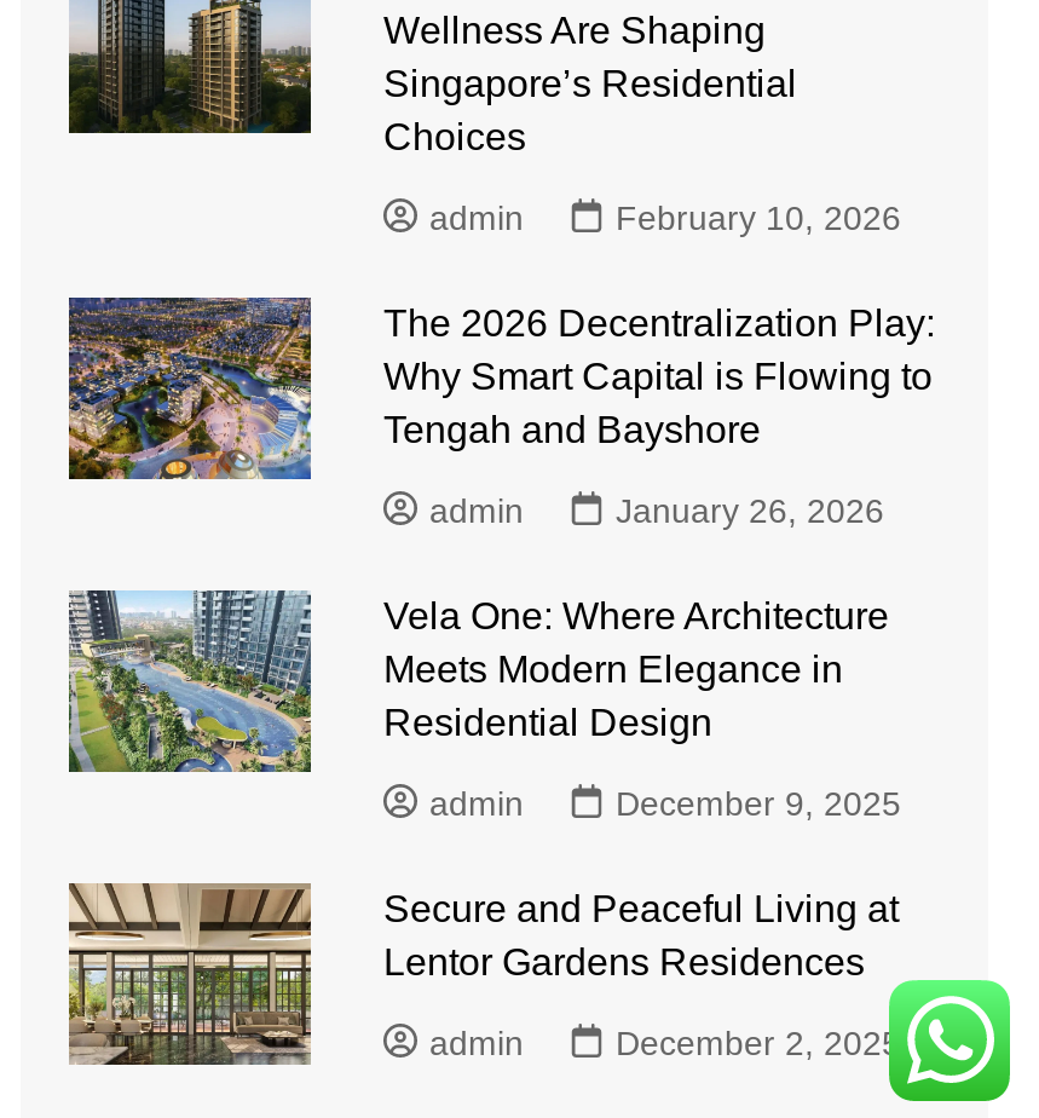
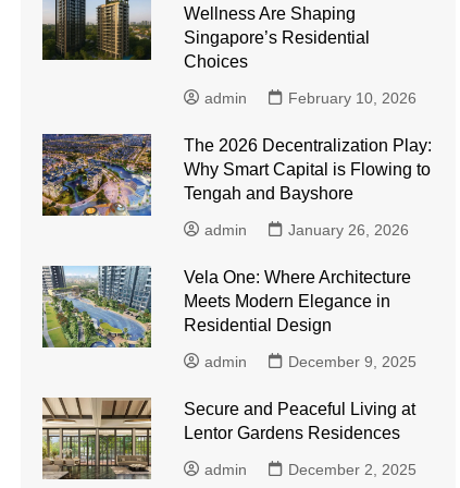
- [image]
